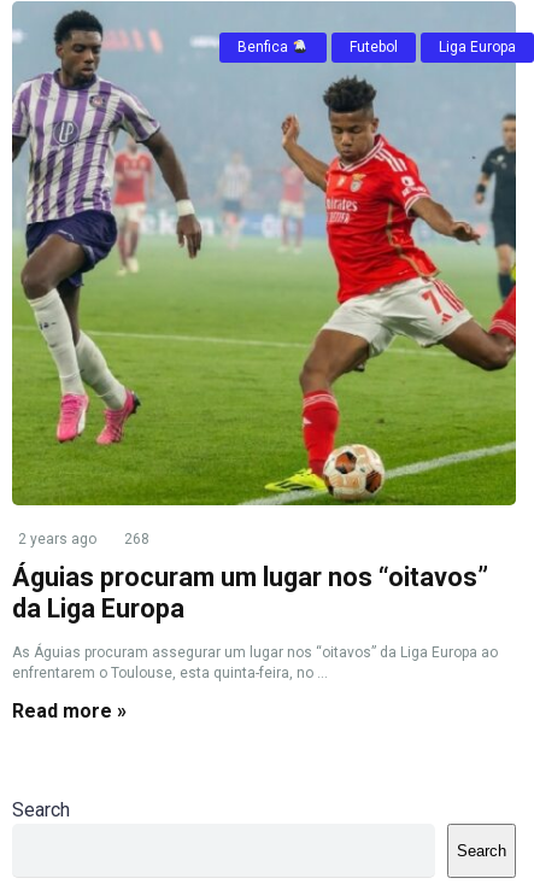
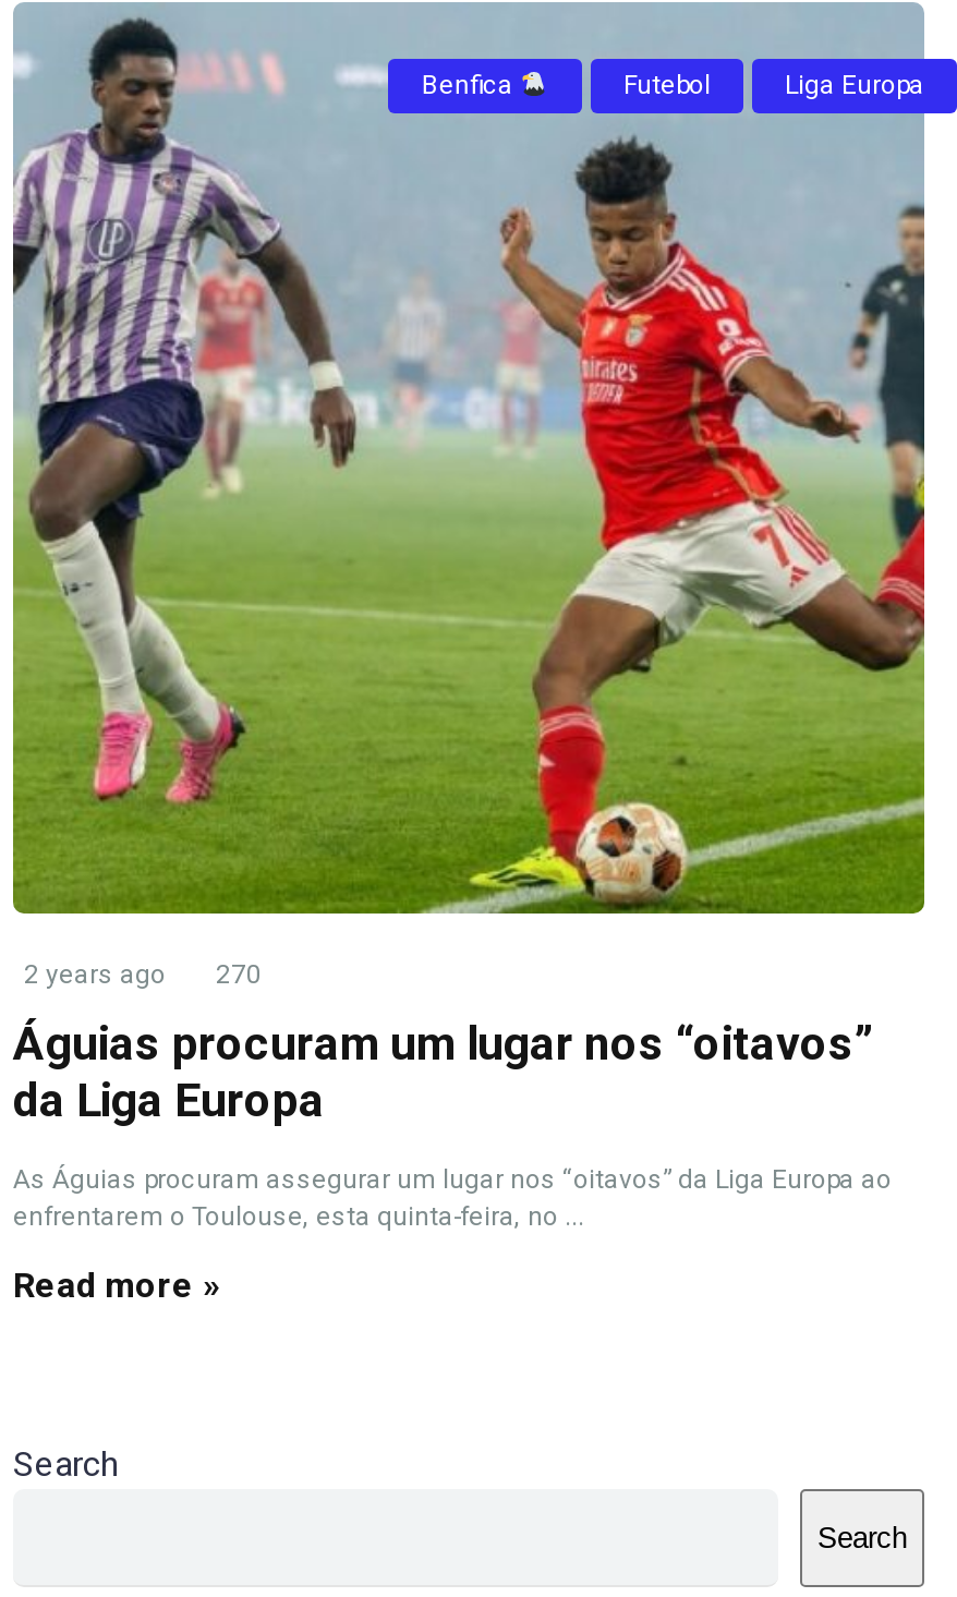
- 2 years ago 268
+ 2 years ago 270
